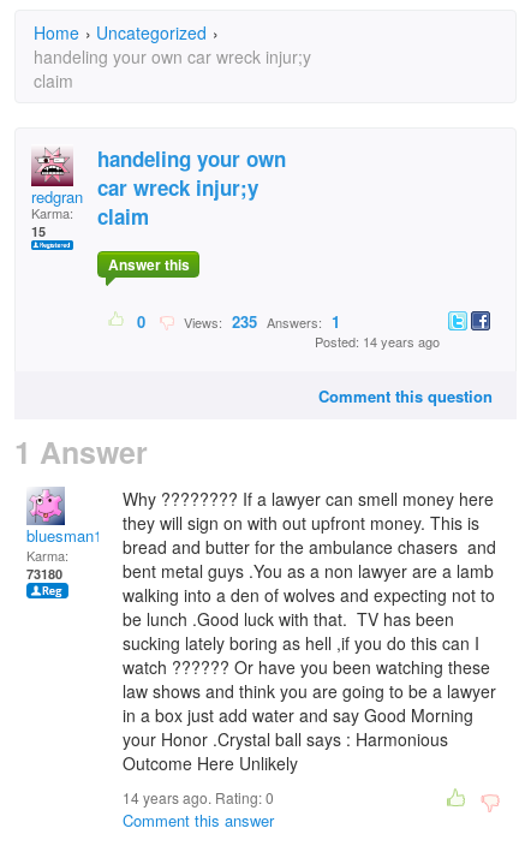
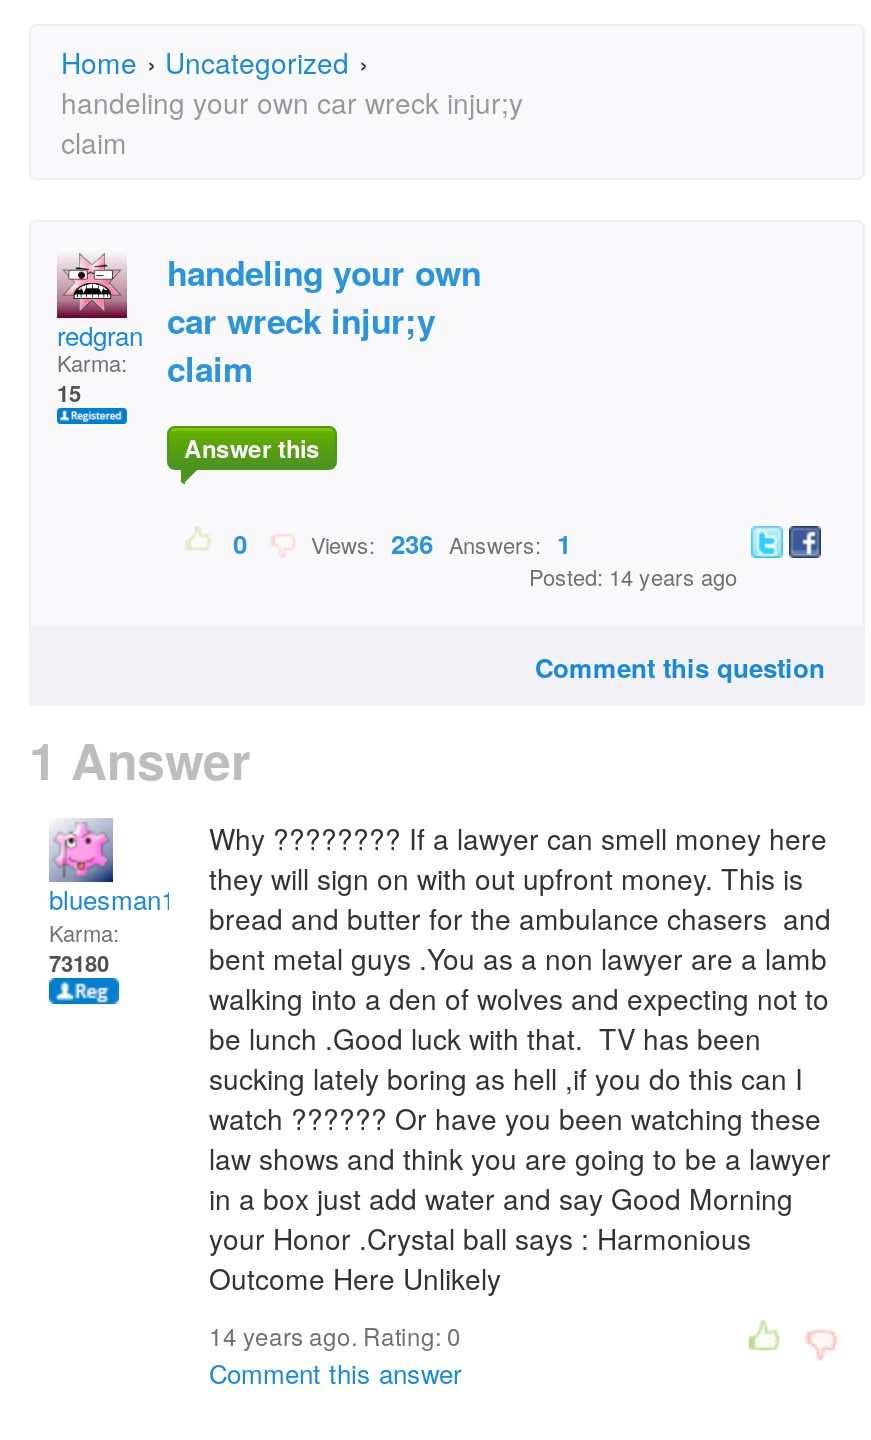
- Views: 235 Answers: 1
+ Views: 236 Answers: 1
